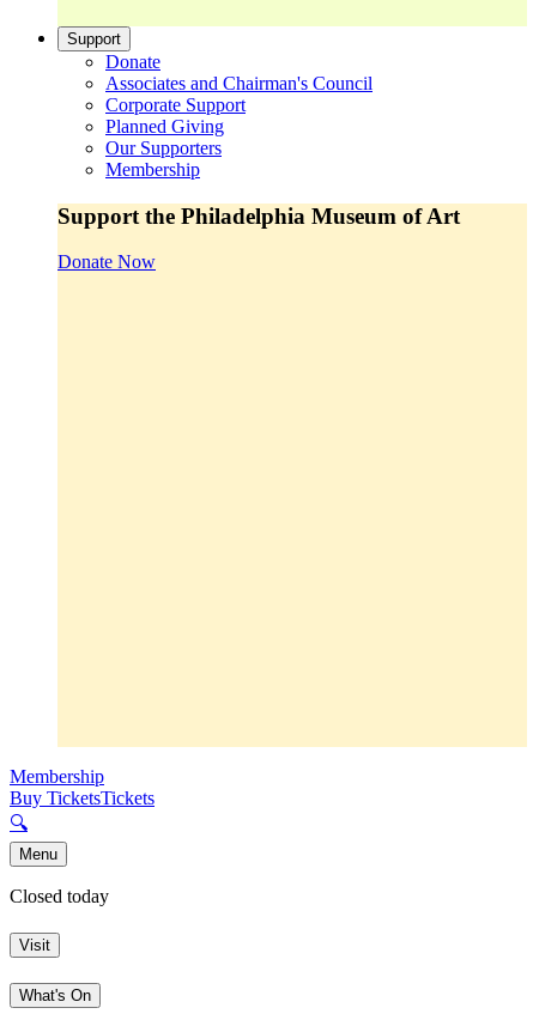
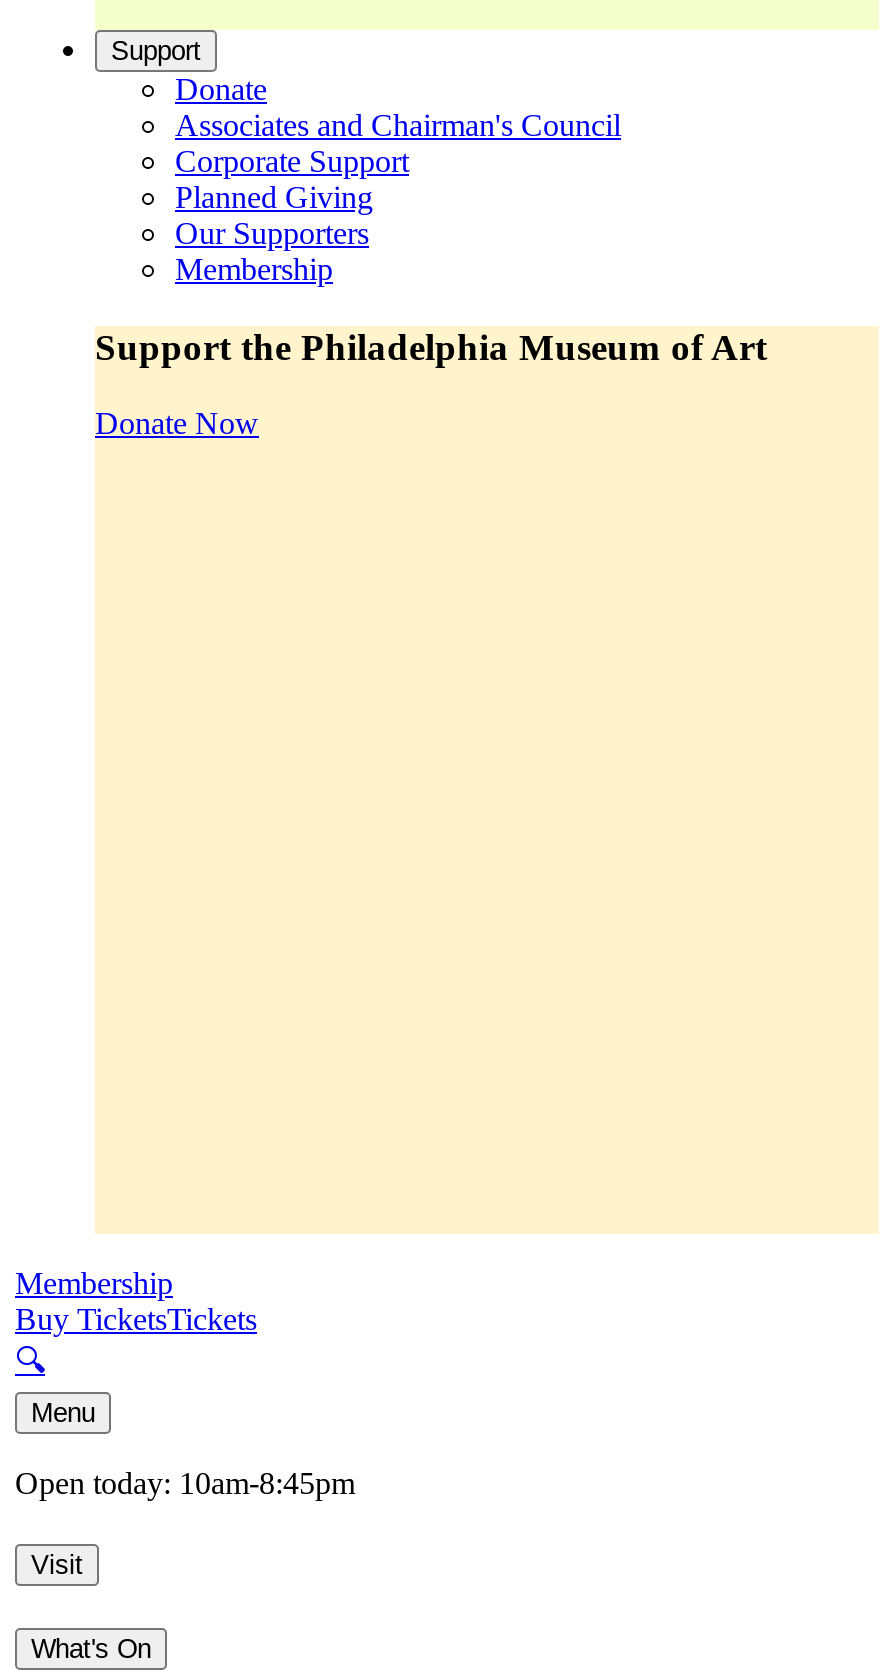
- Closed today
+ Open today: 10am-8:45pm
